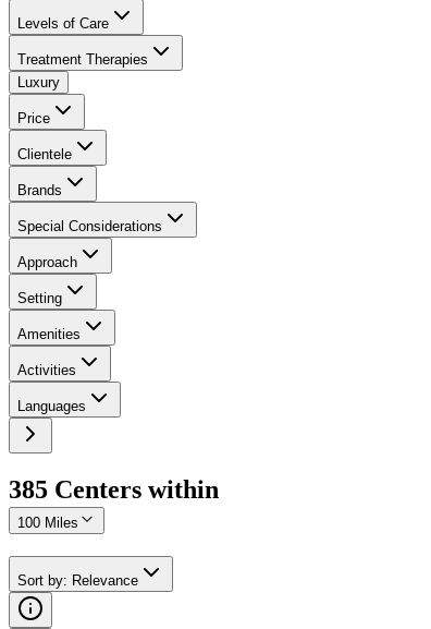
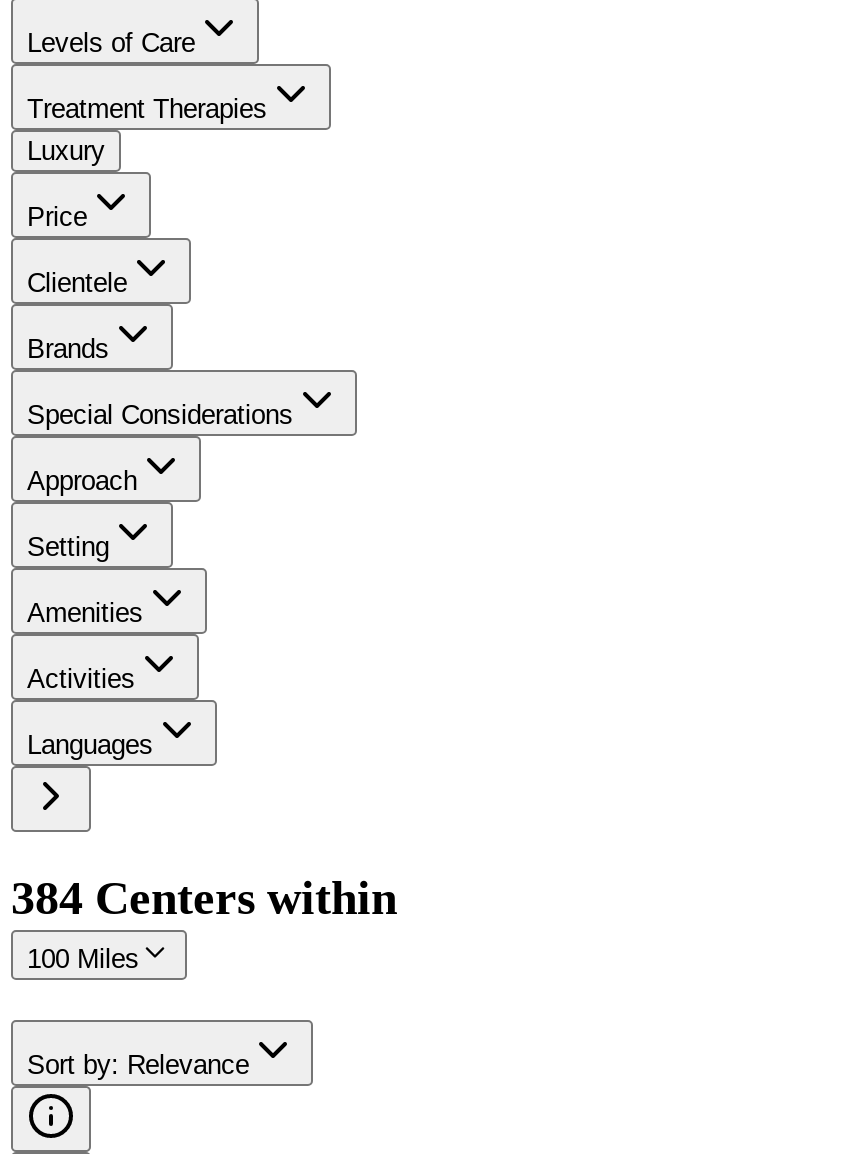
- 385 Centers within
+ 384 Centers within
